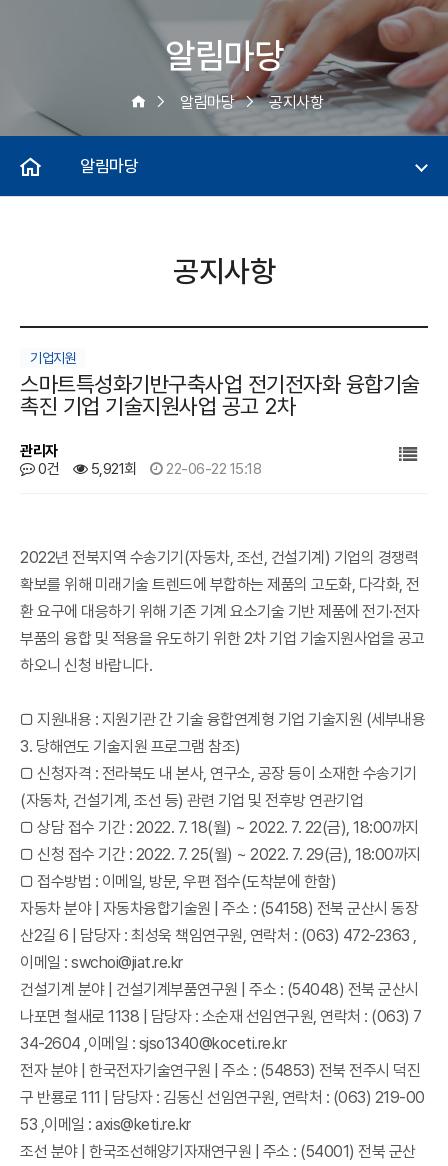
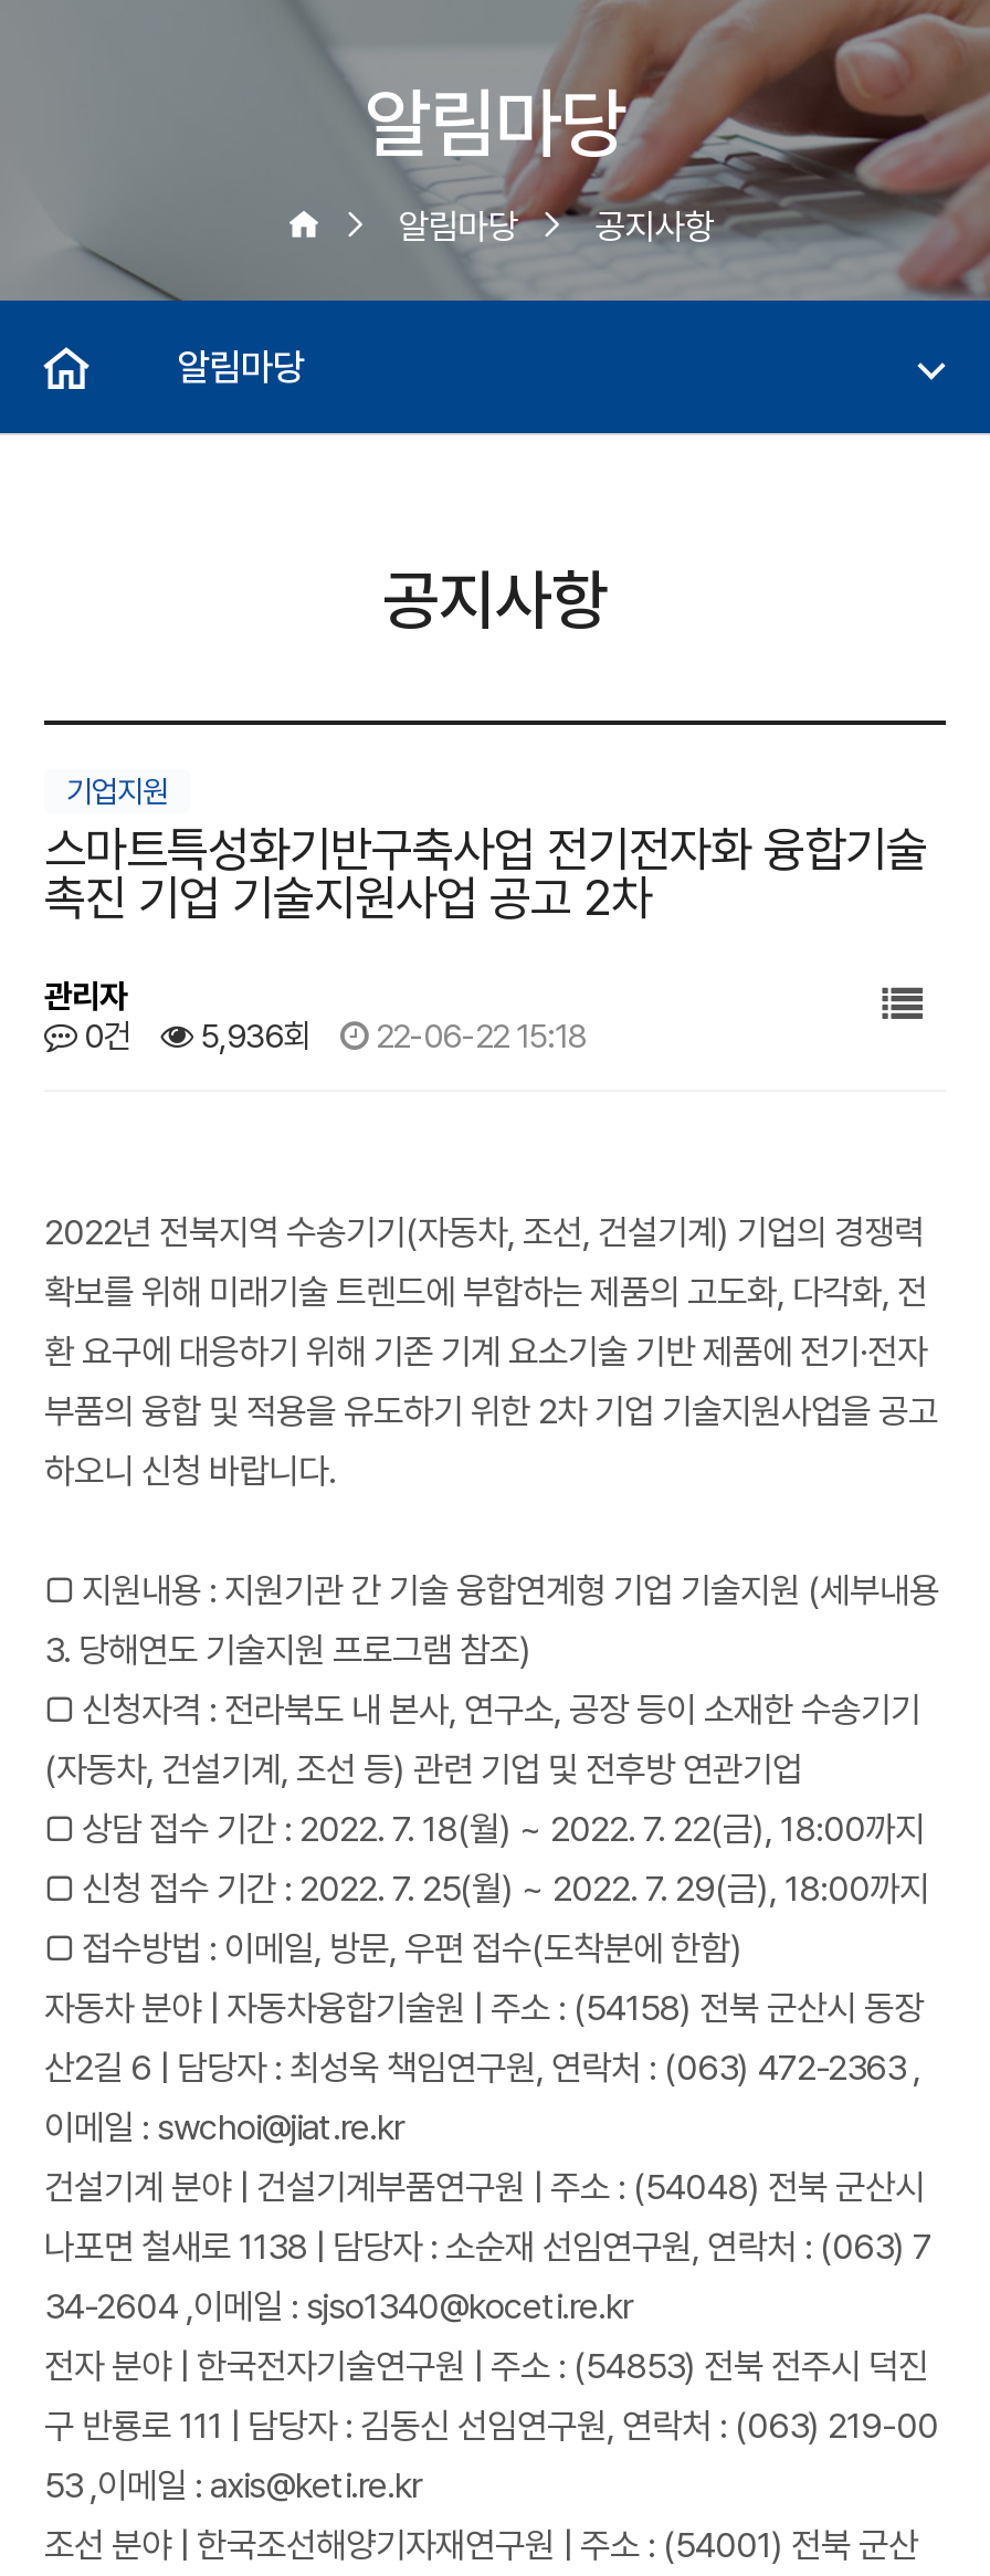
- 0건 5,921회 22-06-22 15:18
+ 0건 5,936회 22-06-22 15:18
